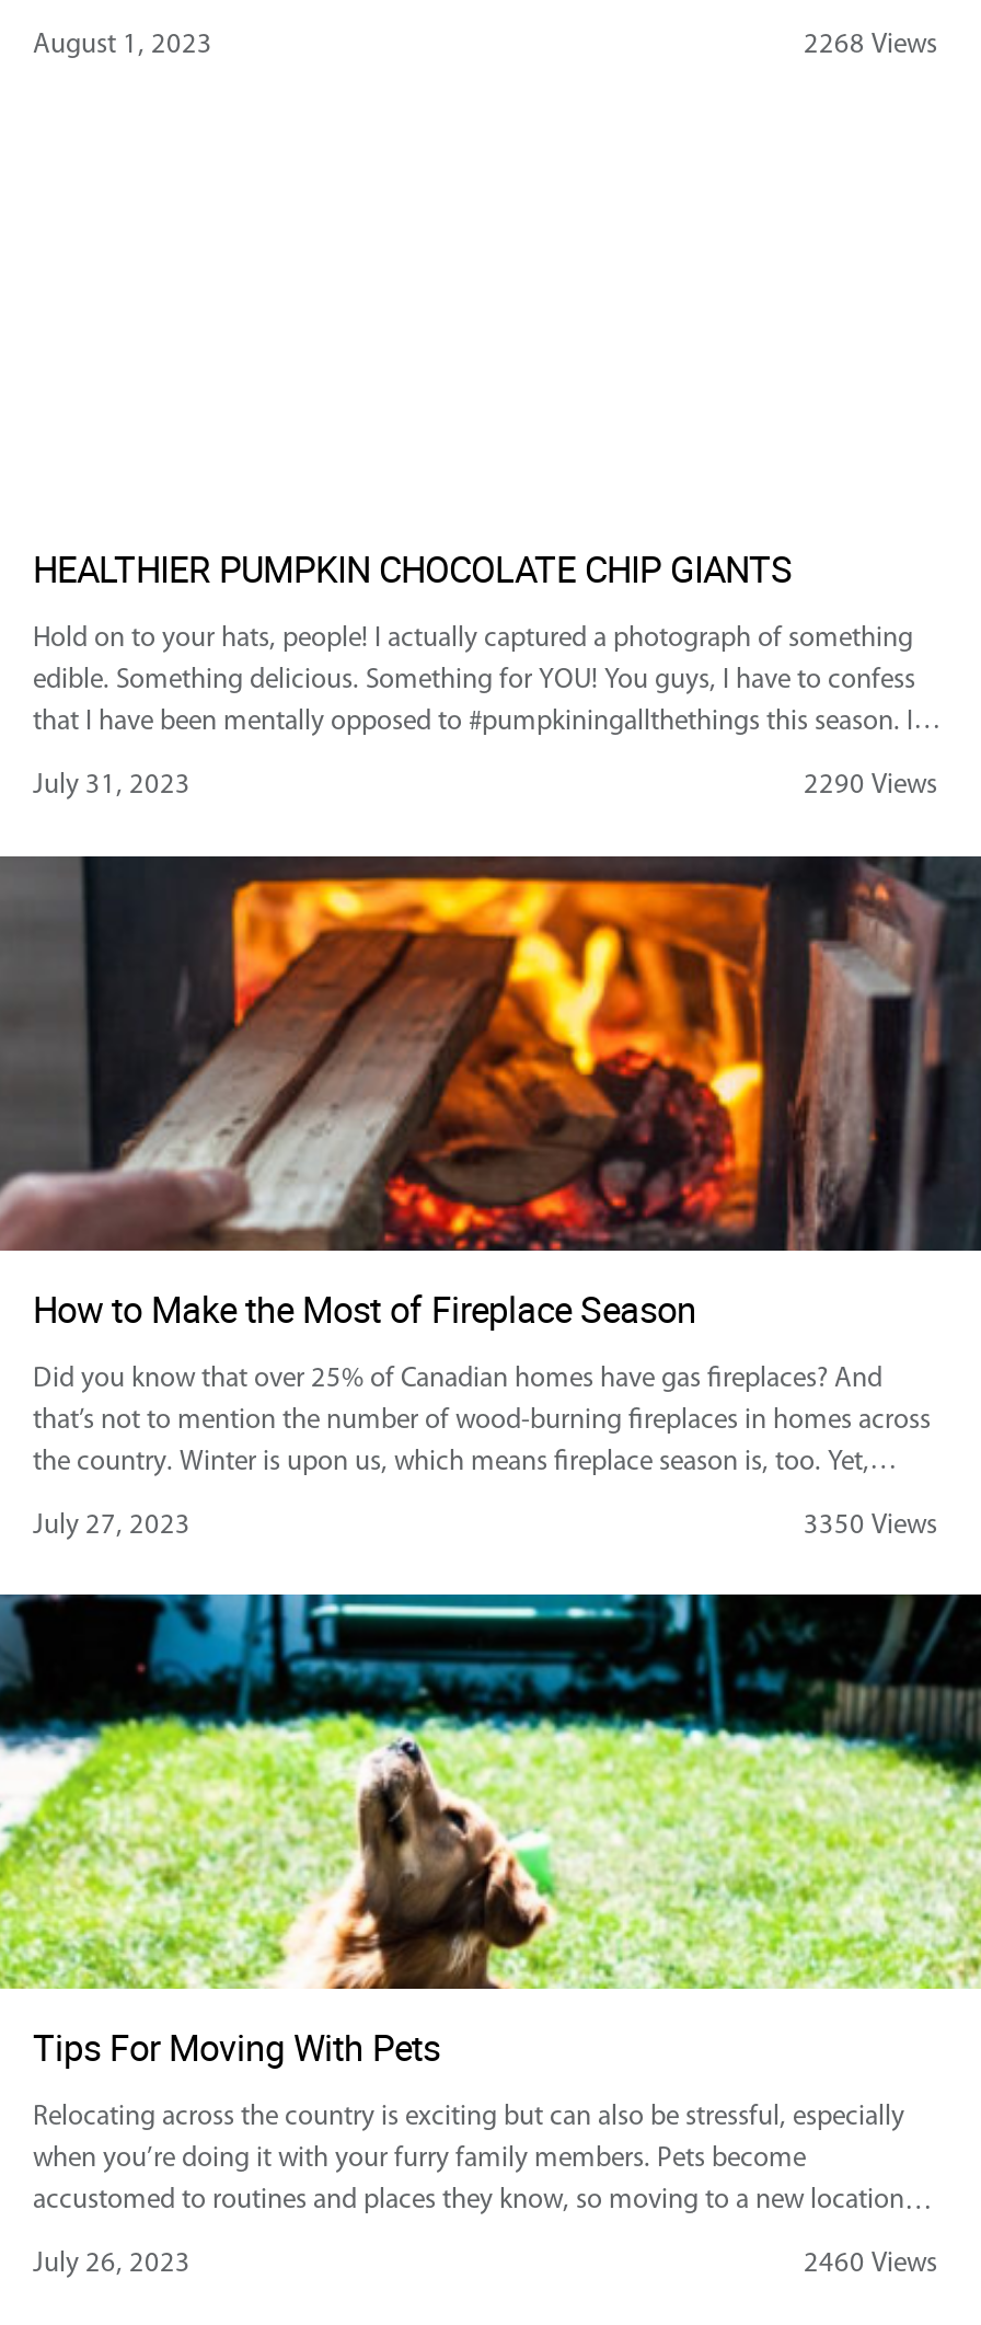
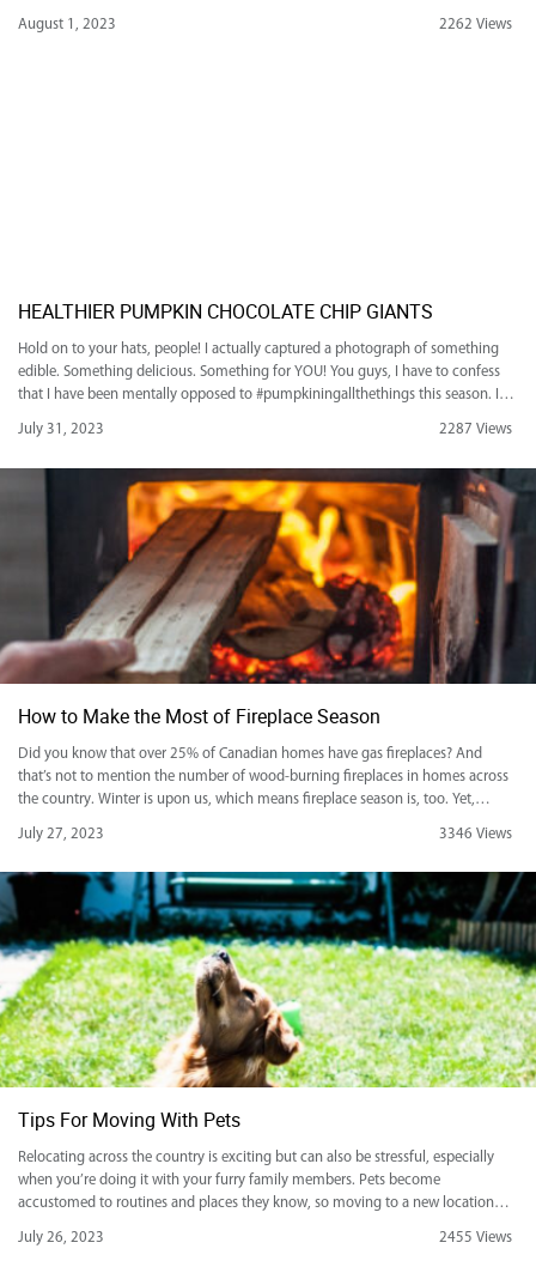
- 2268 Views
+ 2262 Views

- 2290 Views
+ 2287 Views

- 3350 Views
+ 3346 Views

- 2460 Views
+ 2455 Views
